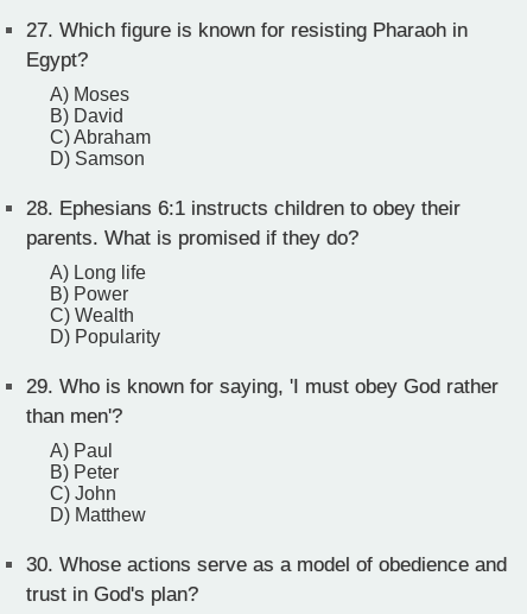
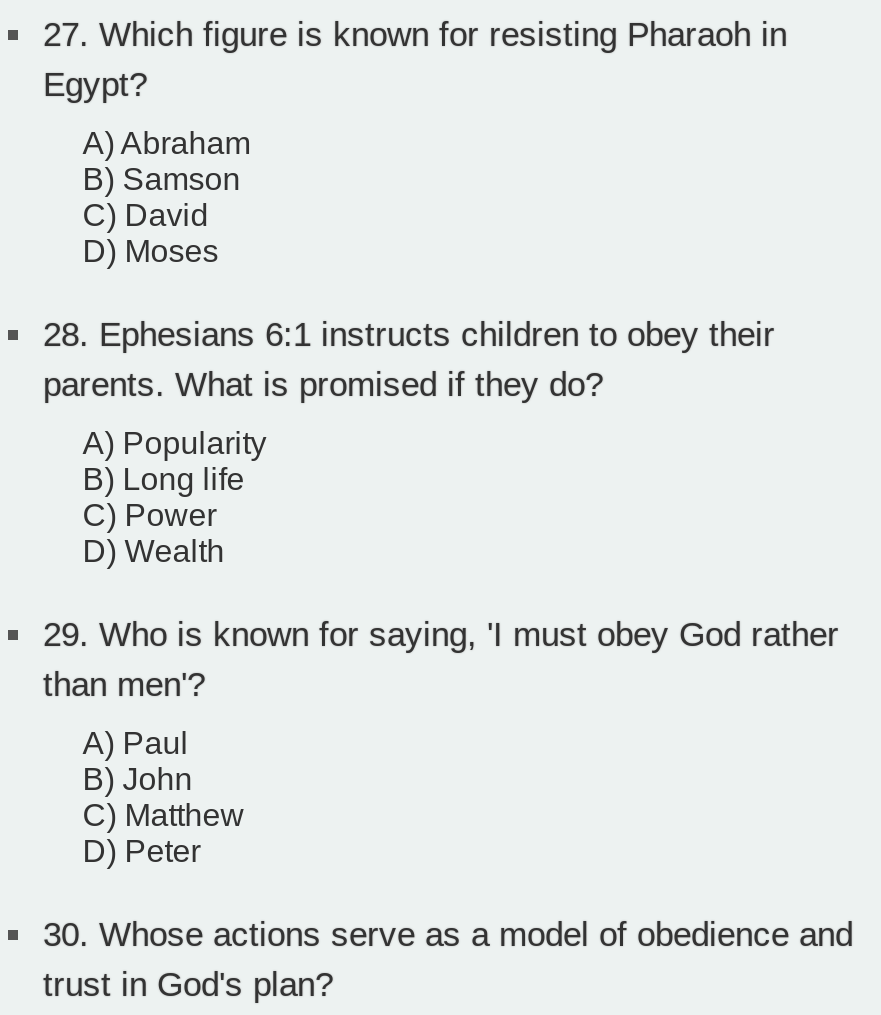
- A) Moses
+ A) Abraham

- B) David
+ B) Samson

- C) Abraham
+ C) David

- D) Samson
+ D) Moses

- A) Long life
- B) Power
- C) Wealth
- D) Popularity
+ A) Popularity
+ B) Long life
+ C) Power
+ D) Wealth

- B) Peter
+ B) John

- C) John
+ C) Matthew

- D) Matthew
+ D) Peter
